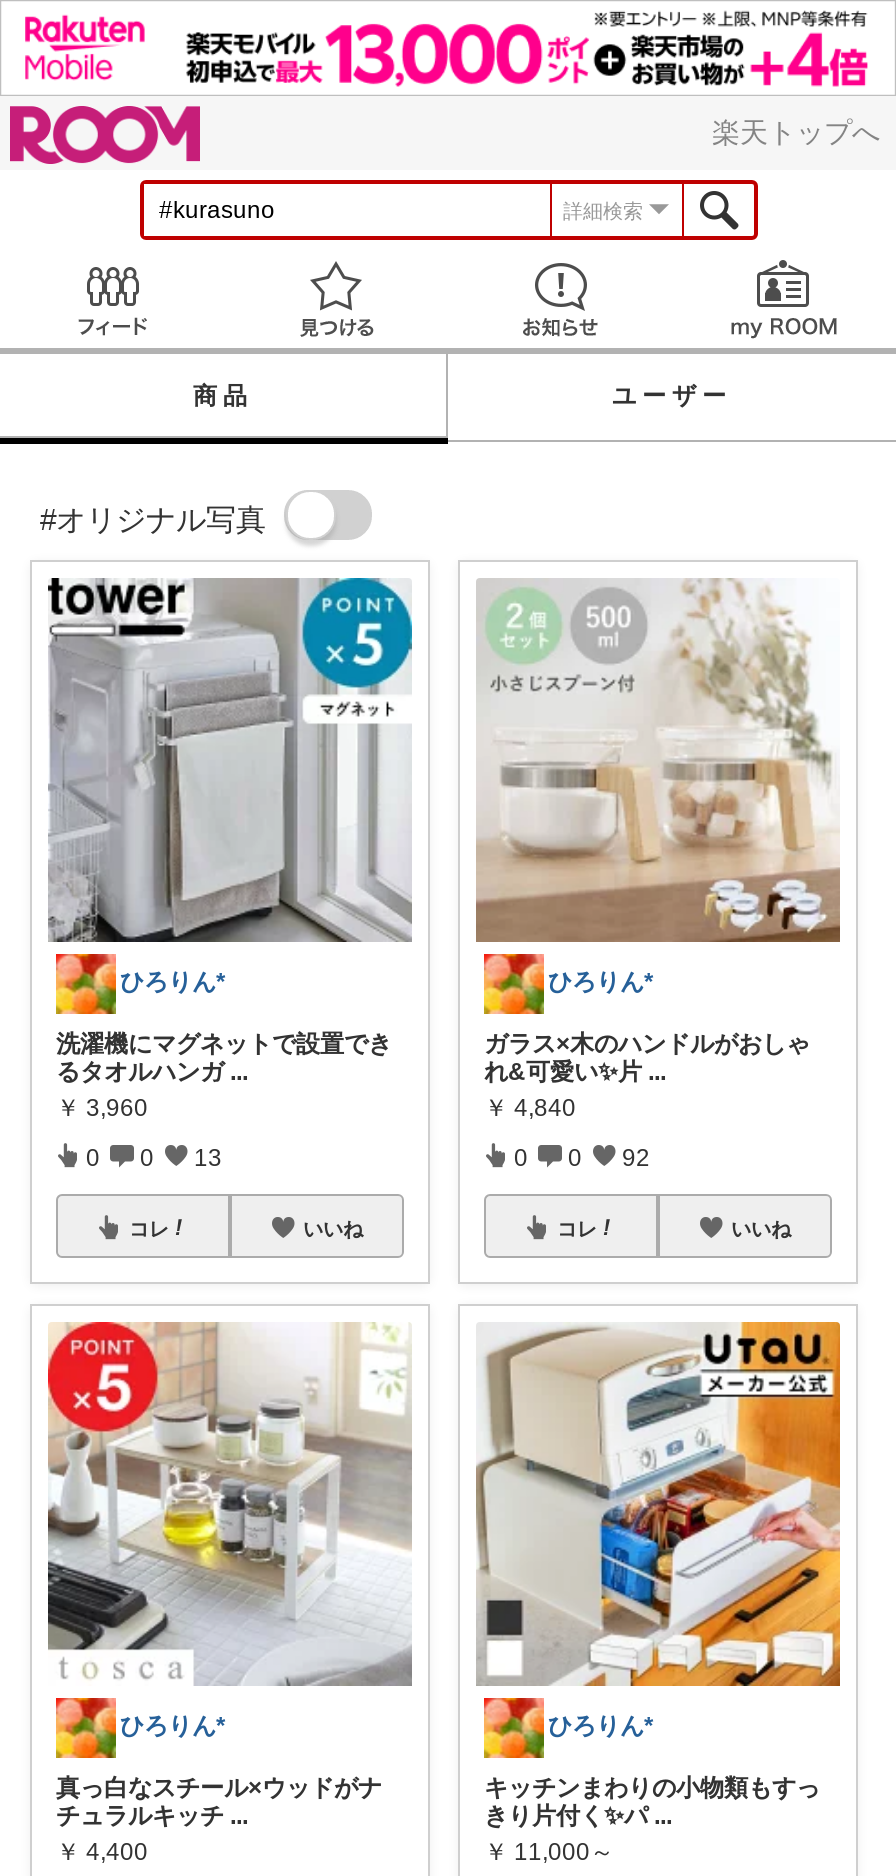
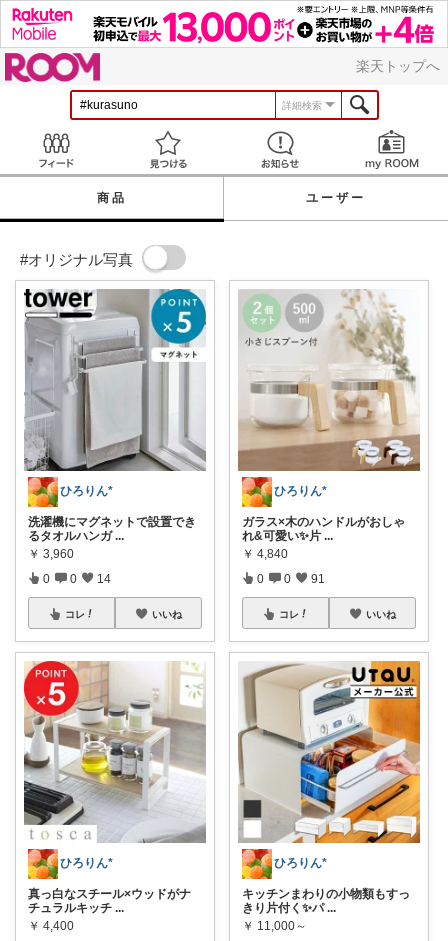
- 0 0 13
+ 0 0 14

- 0 0 92
+ 0 0 91
